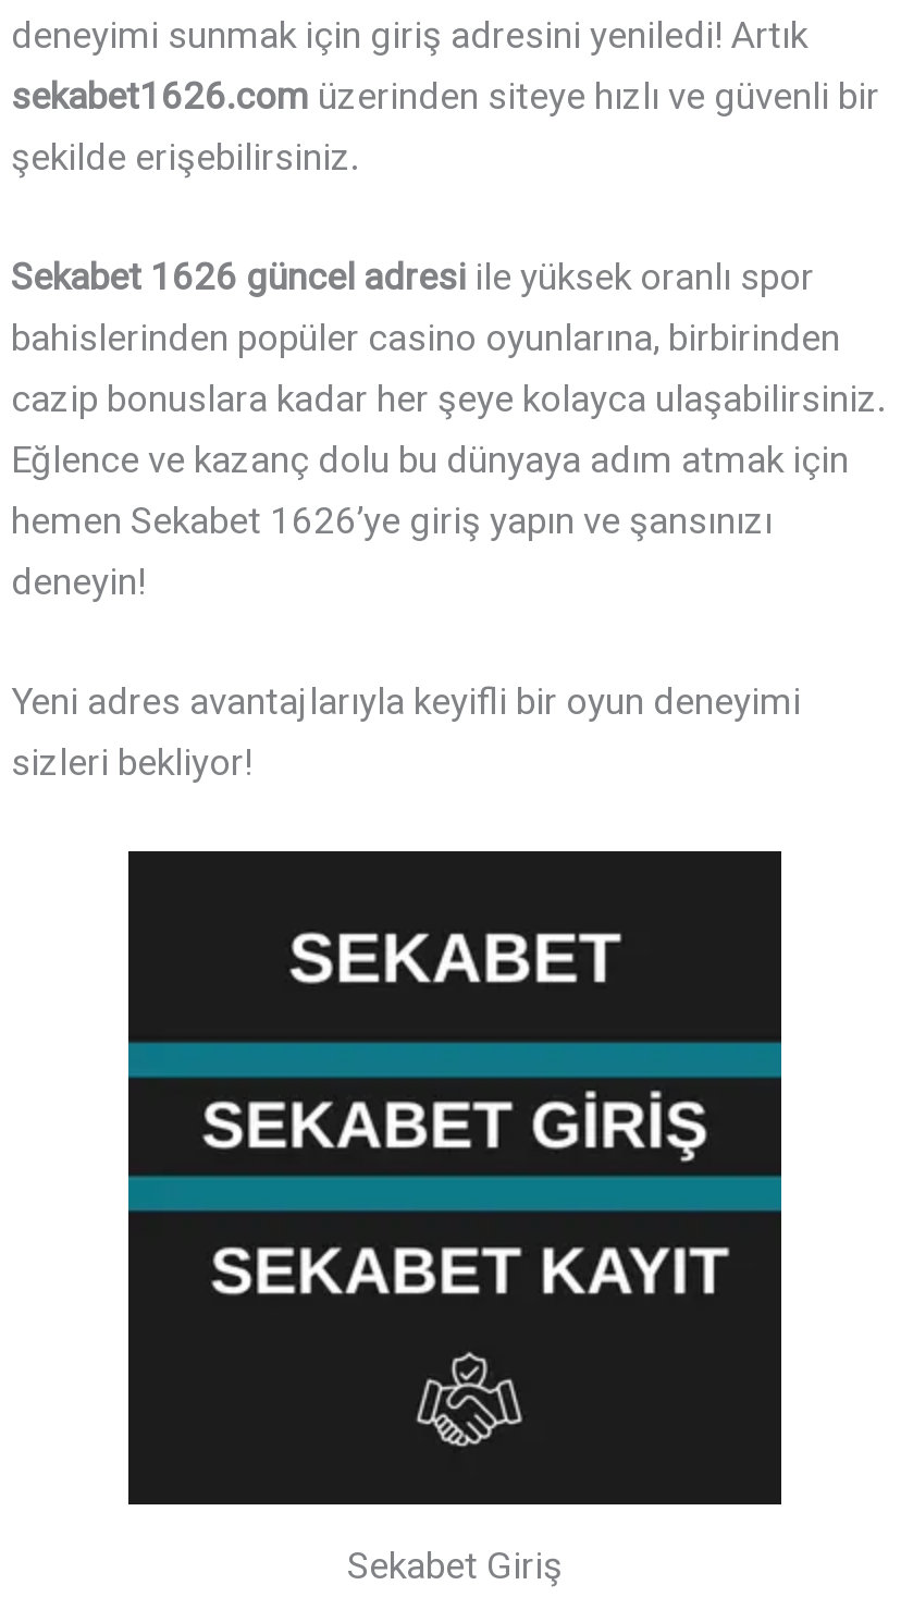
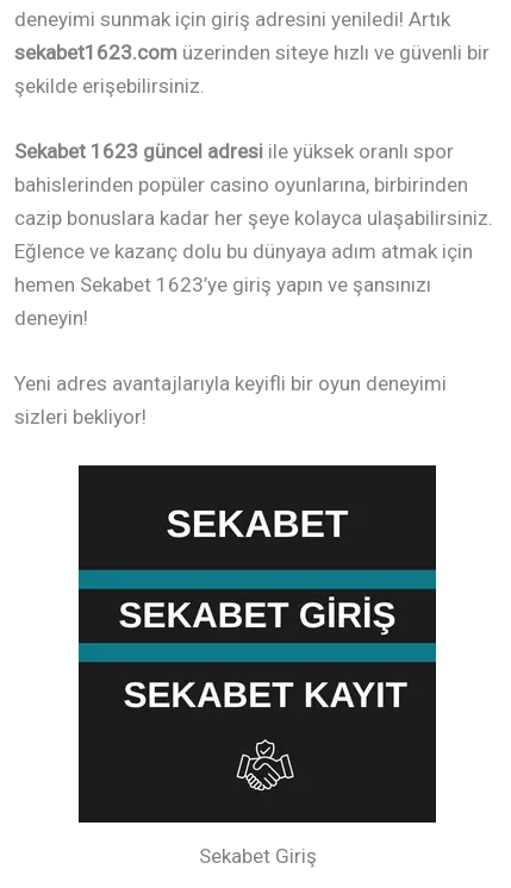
- sekabet1626.com üzerinden siteye hızlı ve güvenli bir
+ sekabet1623.com üzerinden siteye hızlı ve güvenli bir

- Sekabet 1626 güncel adresi ile yüksek oranlı spor
+ Sekabet 1623 güncel adresi ile yüksek oranlı spor

- hemen Sekabet 1626’ye giriş yapın ve şansınızı
+ hemen Sekabet 1623’ye giriş yapın ve şansınızı
